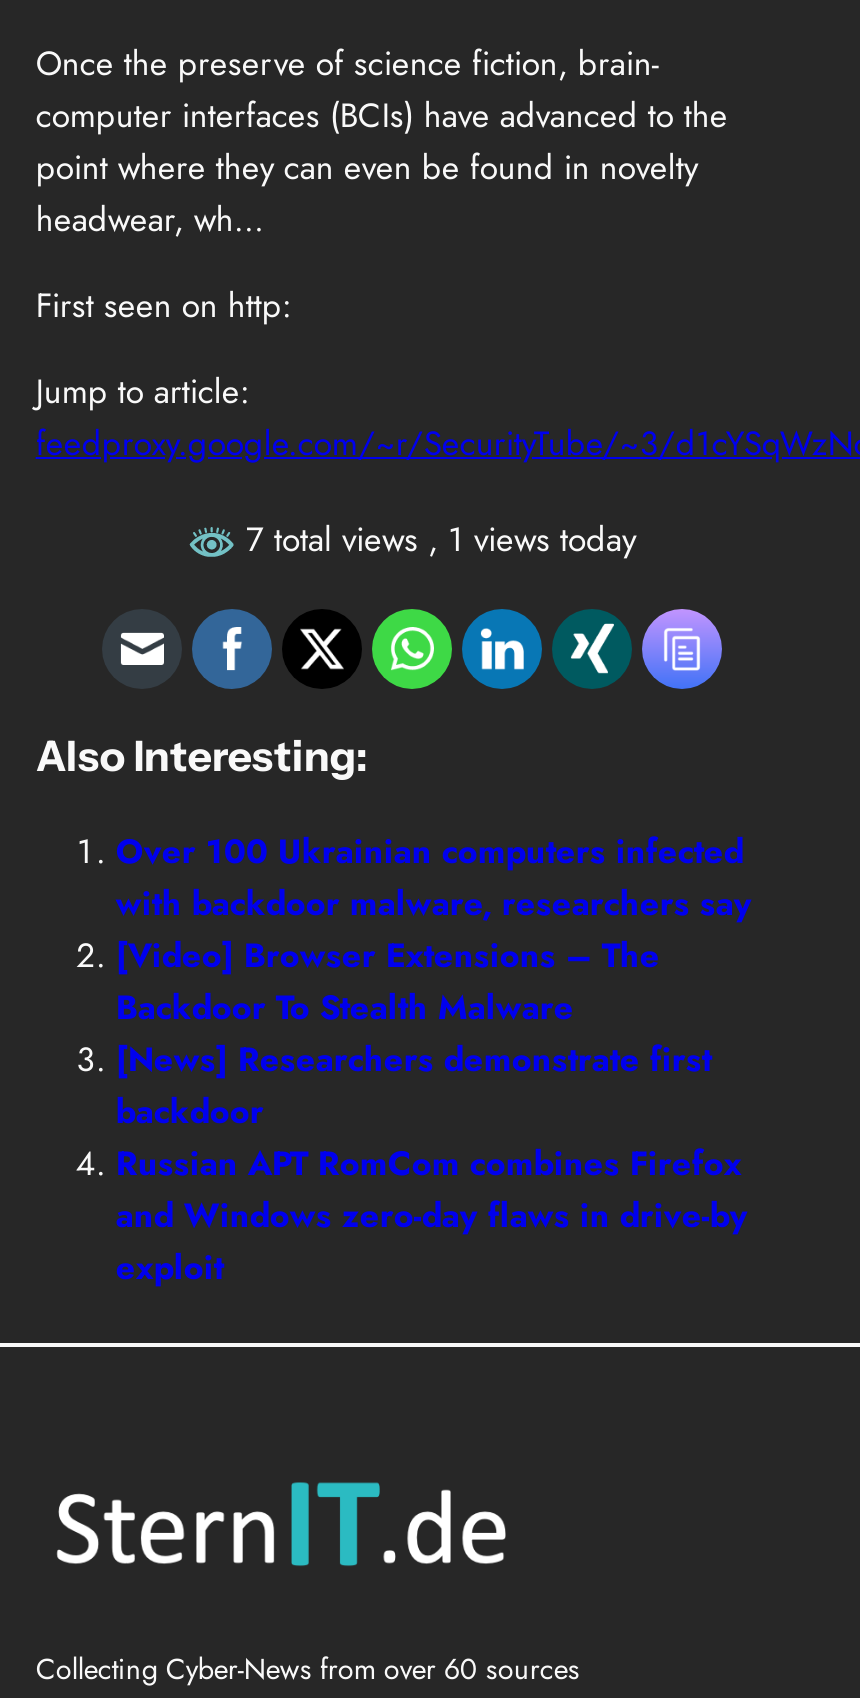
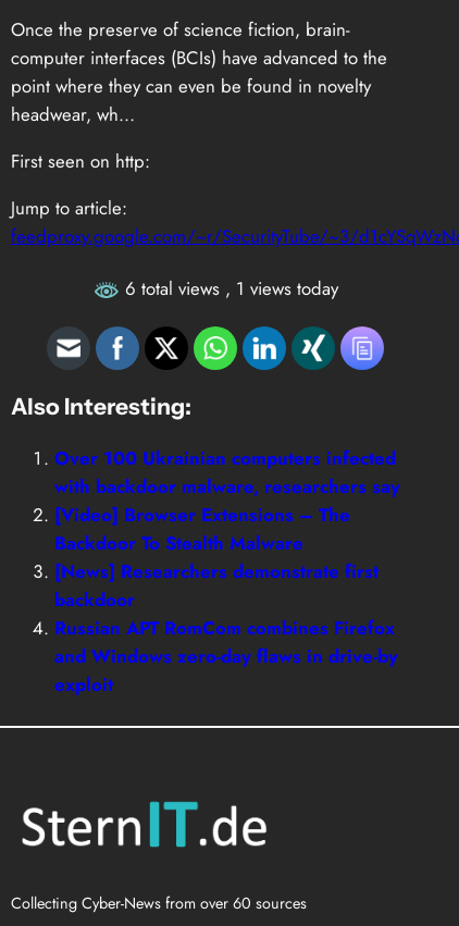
- 7 total views, 1 views today
+ 6 total views, 1 views today
